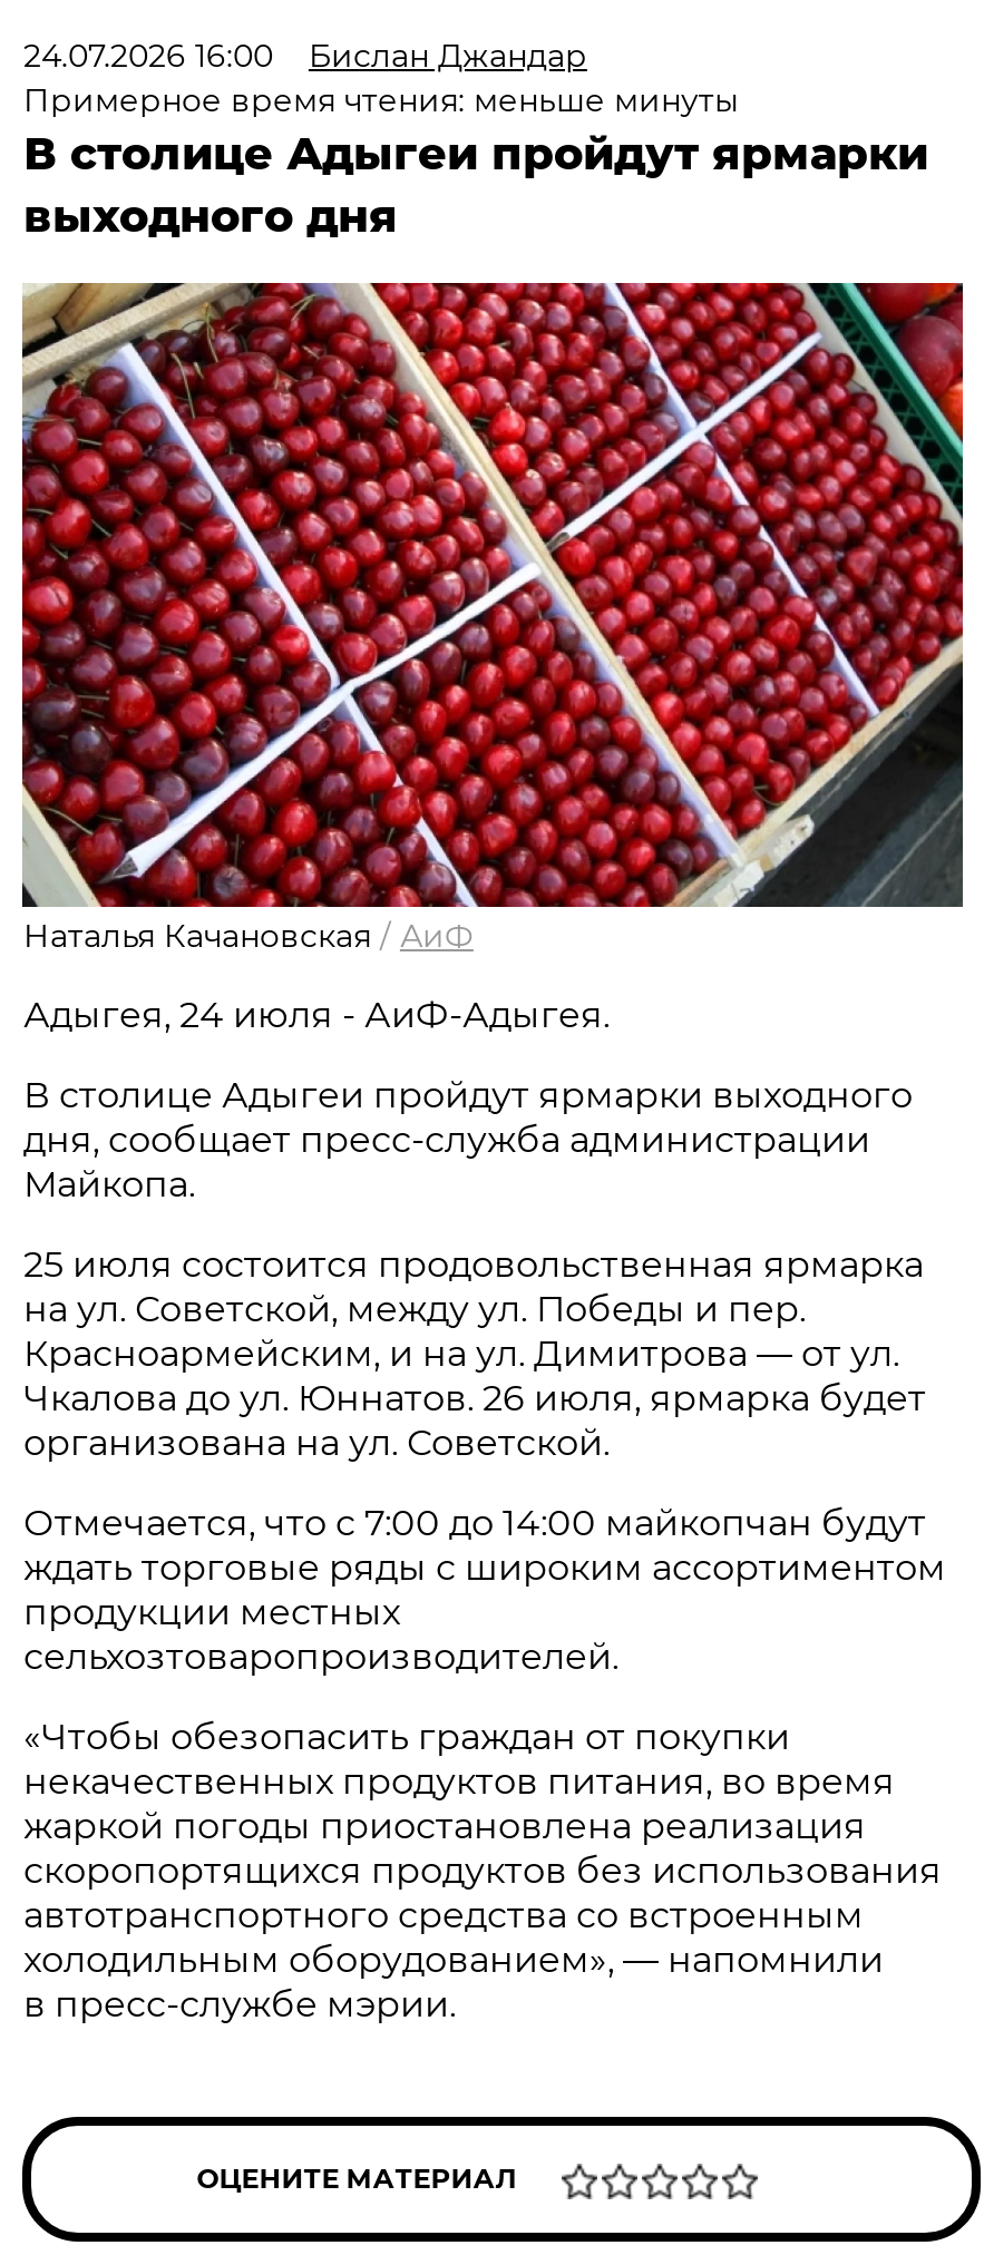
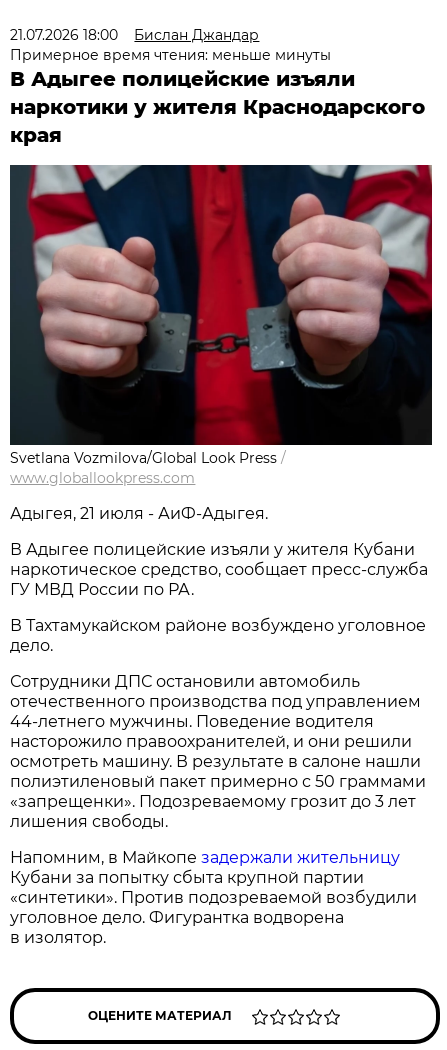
- 24.07.2026 16:00 Бислан Джандар
+ 21.07.2026 18:00 Бислан Джандар

- В столице Адыгеи пройдут ярмарки
- выходного дня
+ В Адыгее полицейские изъяли
+ наркотики у жителя Краснодарского
+ края

- [image]
- Наталья Качановская / АиФ
+ [image]
+ Svetlana Vozmilova/Global Look Press /
+ www.globallookpress.com

- Адыгея, 24 июля - АиФ-Адыгея.
+ Адыгея, 21 июля - АиФ-Адыгея.

- В столице Адыгеи пройдут ярмарки выходного
- дня, сообщает пресс-служба администрации
- Майкопа.
+ В Адыгее полицейские изъяли у жителя Кубани
+ наркотическое средство, сообщает пресс-служба
+ ГУ МВД России по РА.

- 25 июля состоится продовольственная ярмарка
- на ул. Советской, между ул. Победы и пер.
- Красноармейским, и на ул. Димитрова — от ул.
- Чкалова до ул. Юннатов. 26 июля, ярмарка будет
- организована на ул. Советской.
+ В Тахтамукайском районе возбуждено уголовное
+ дело.

- Отмечается, что с 7:00 до 14:00 майкопчан будут
- ждать торговые ряды с широким ассортиментом
- продукции местных
- сельхозтоваропроизводителей.
+ Сотрудники ДПС остановили автомобиль
+ отечественного производства под управлением
+ 44-летнего мужчины. Поведение водителя
+ насторожило правоохранителей, и они решили
+ осмотреть машину. В результате в салоне нашли
+ полиэтиленовый пакет примерно с 50 граммами
+ «запрещенки». Подозреваемому грозит до 3 лет
+ лишения свободы.

- «Чтобы обезопасить граждан от покупки
- некачественных продуктов питания, во время
- жаркой погоды приостановлена реализация
- скоропортящихся продуктов без использования
- автотранспортного средства со встроенным
- холодильным оборудованием», — напомнили
- в пресс-службе мэрии.
+ Напомним, в Майкопе задержали жительницу
+ Кубани за попытку сбыта крупной партии
+ «синтетики». Против подозреваемой возбудили
+ уголовное дело. Фигурантка водворена
+ в изолятор.
